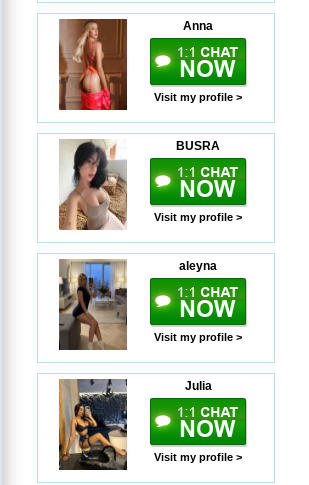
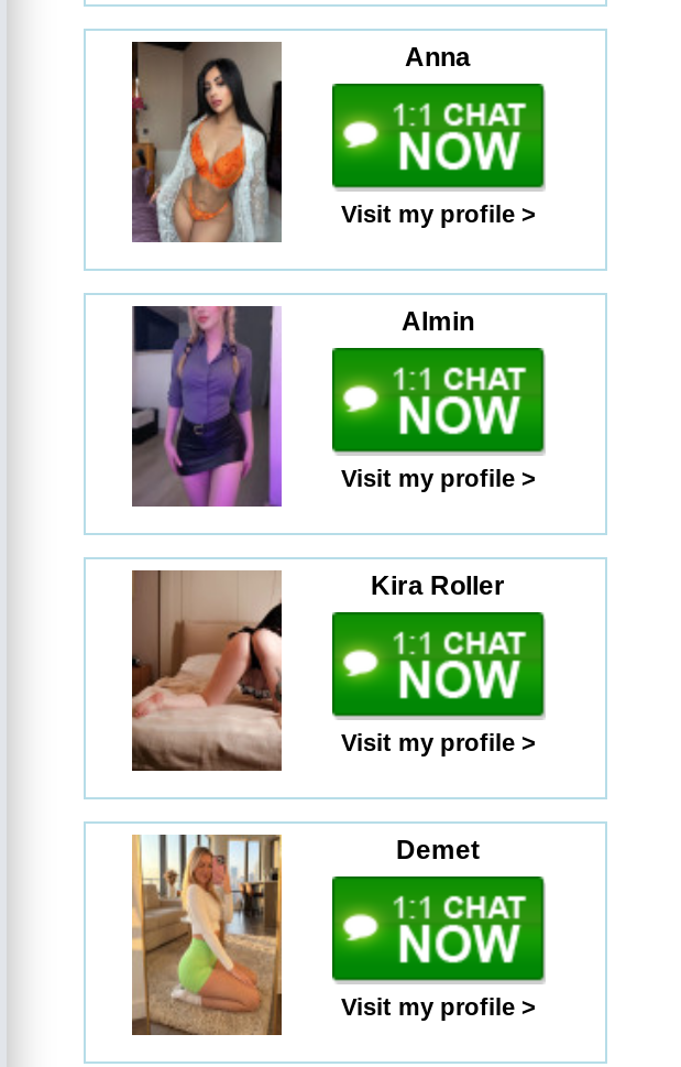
- [image]
+ [image]

- [image]
+ [image]

- BUSRA
+ Almin

- [image]
+ [image]

- aleyna
+ Kira Roller

- [image]
+ [image]

- Julia
+ Demet
